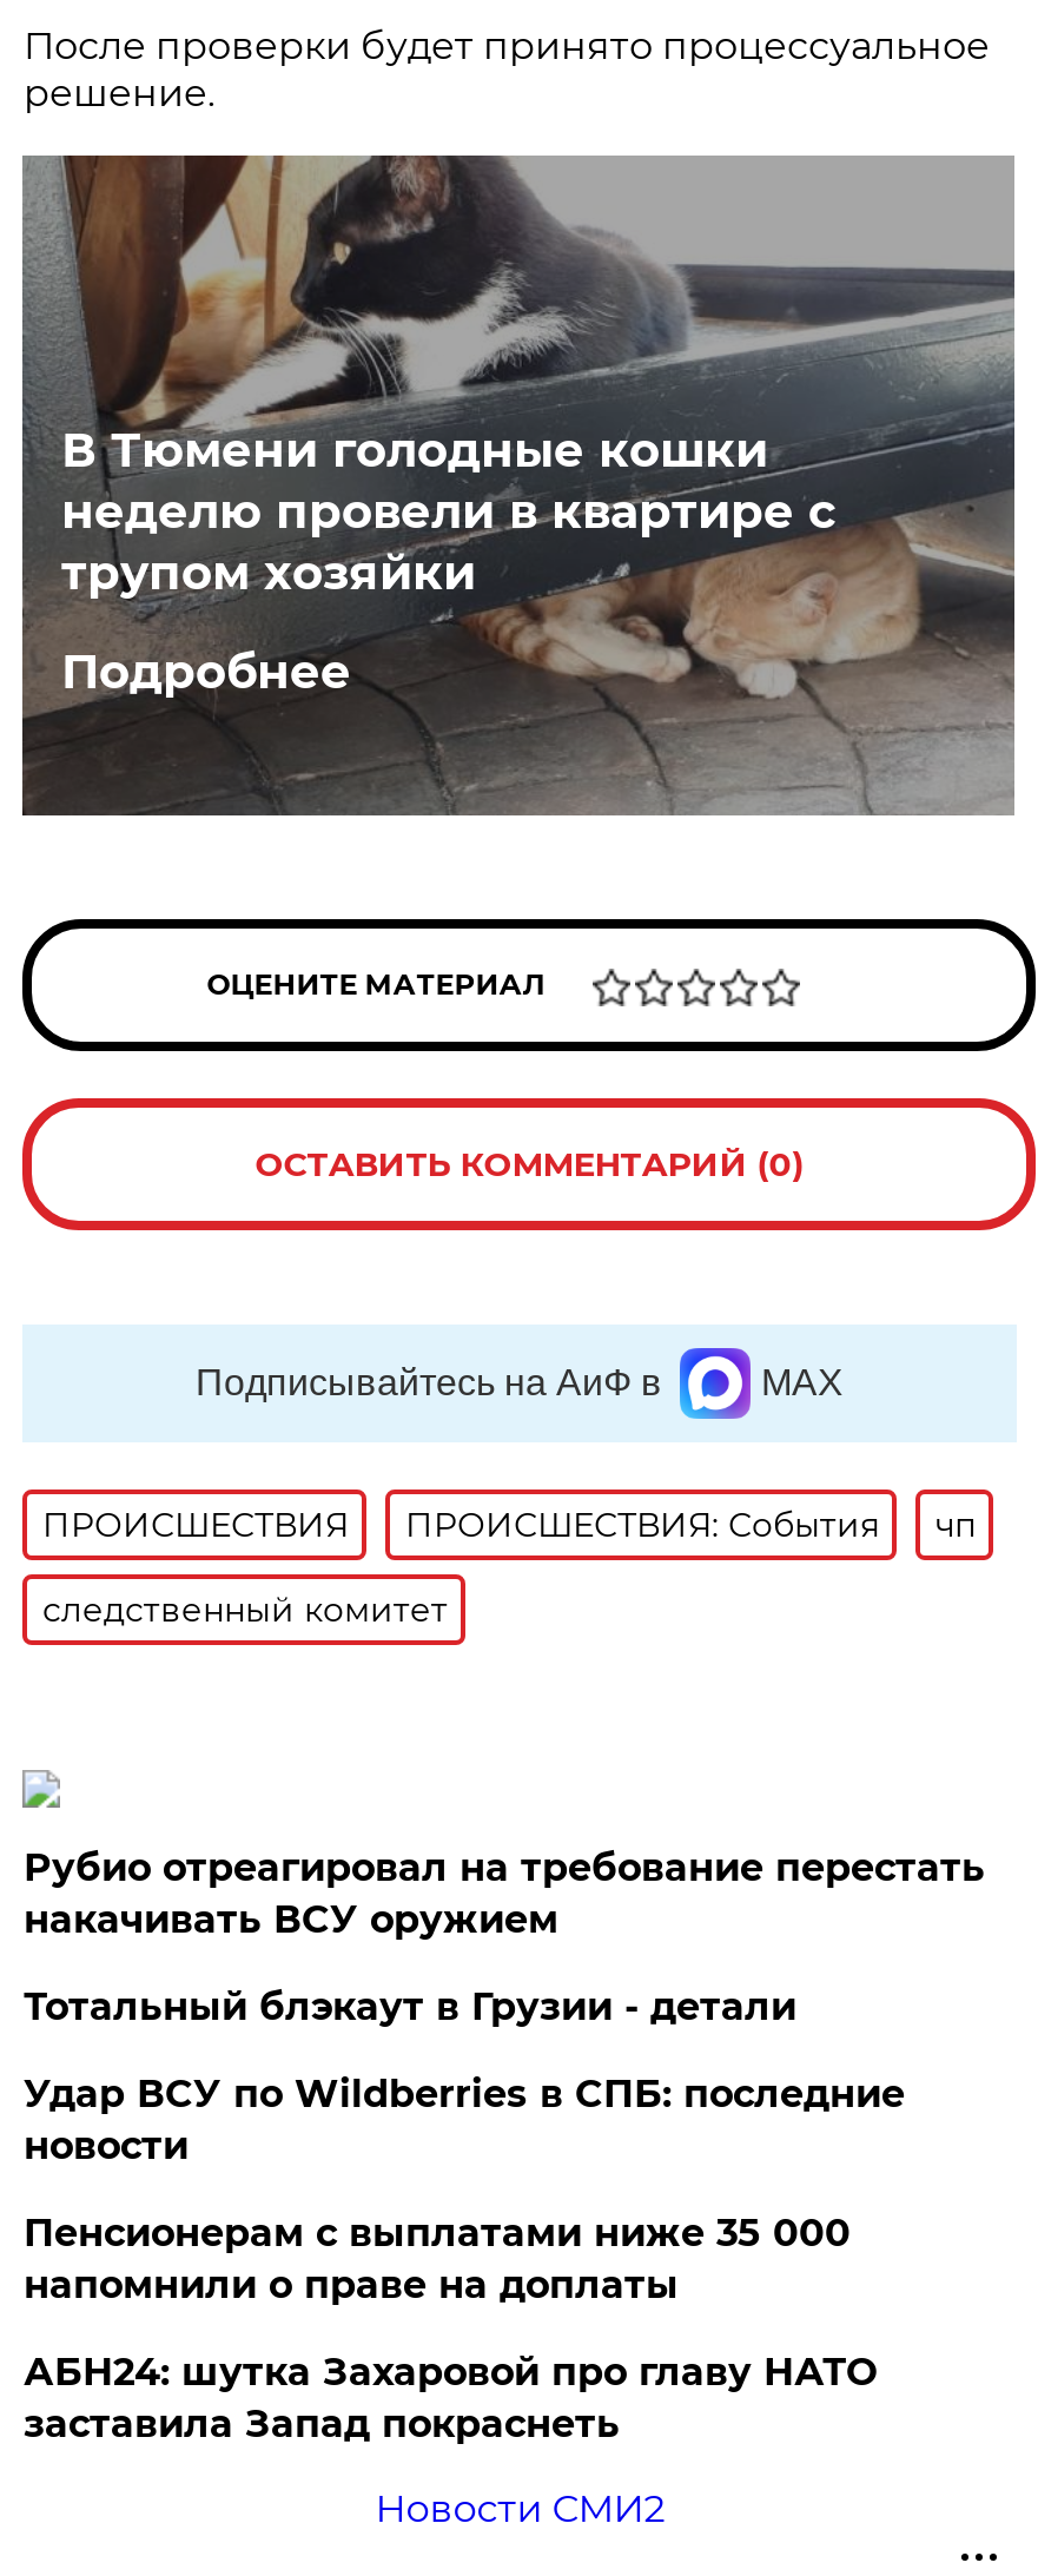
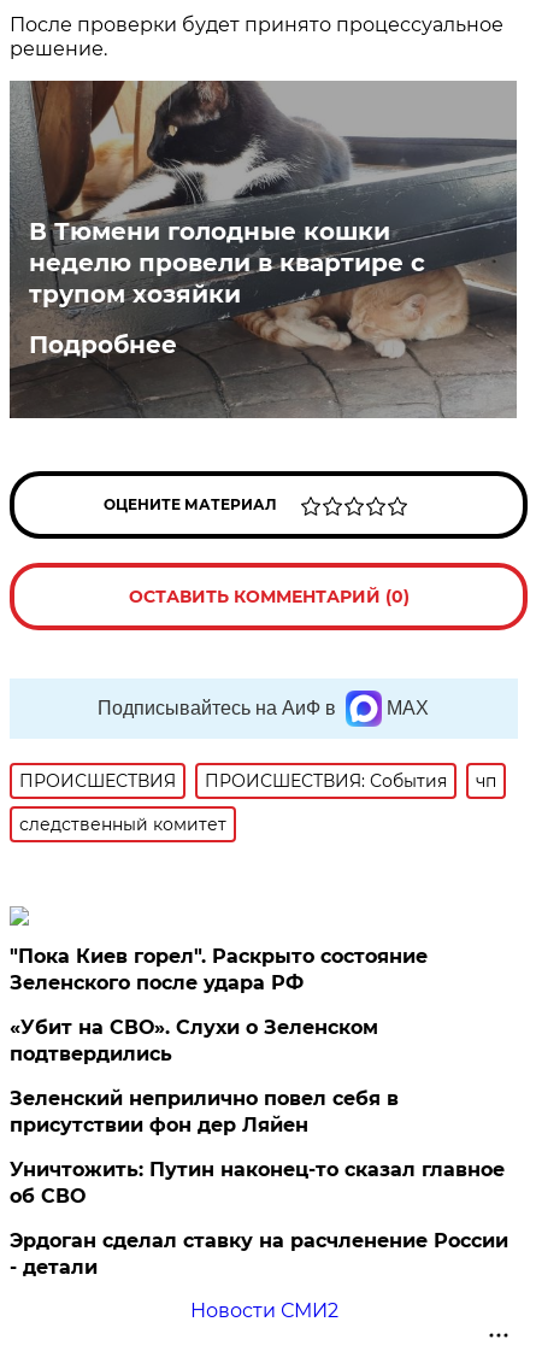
- Рубио отреагировал на требование перестать
- накачивать ВСУ оружием
+ "Пока Киев горел". Раскрыто состояние
+ Зеленского после удара РФ

- Тотальный блэкаут в Грузии - детали
+ «Убит на СВО». Слухи о Зеленском
+ подтвердились

- Удар ВСУ по Wildberries в СПБ: последние
- новости
+ Зеленский неприлично повел cебя в
+ присутствии фон дер Ляйен

- Пенсионерам с выплатами ниже 35 000
- напомнили о праве на доплаты
+ Уничтожить: Путин наконец-то сказал главное
+ об СВО

- АБН24: шутка Захаровой про главу НАТО
- заставила Запад покраснеть
+ Эрдоган сделал ставку на расчленение России
+ - детали
